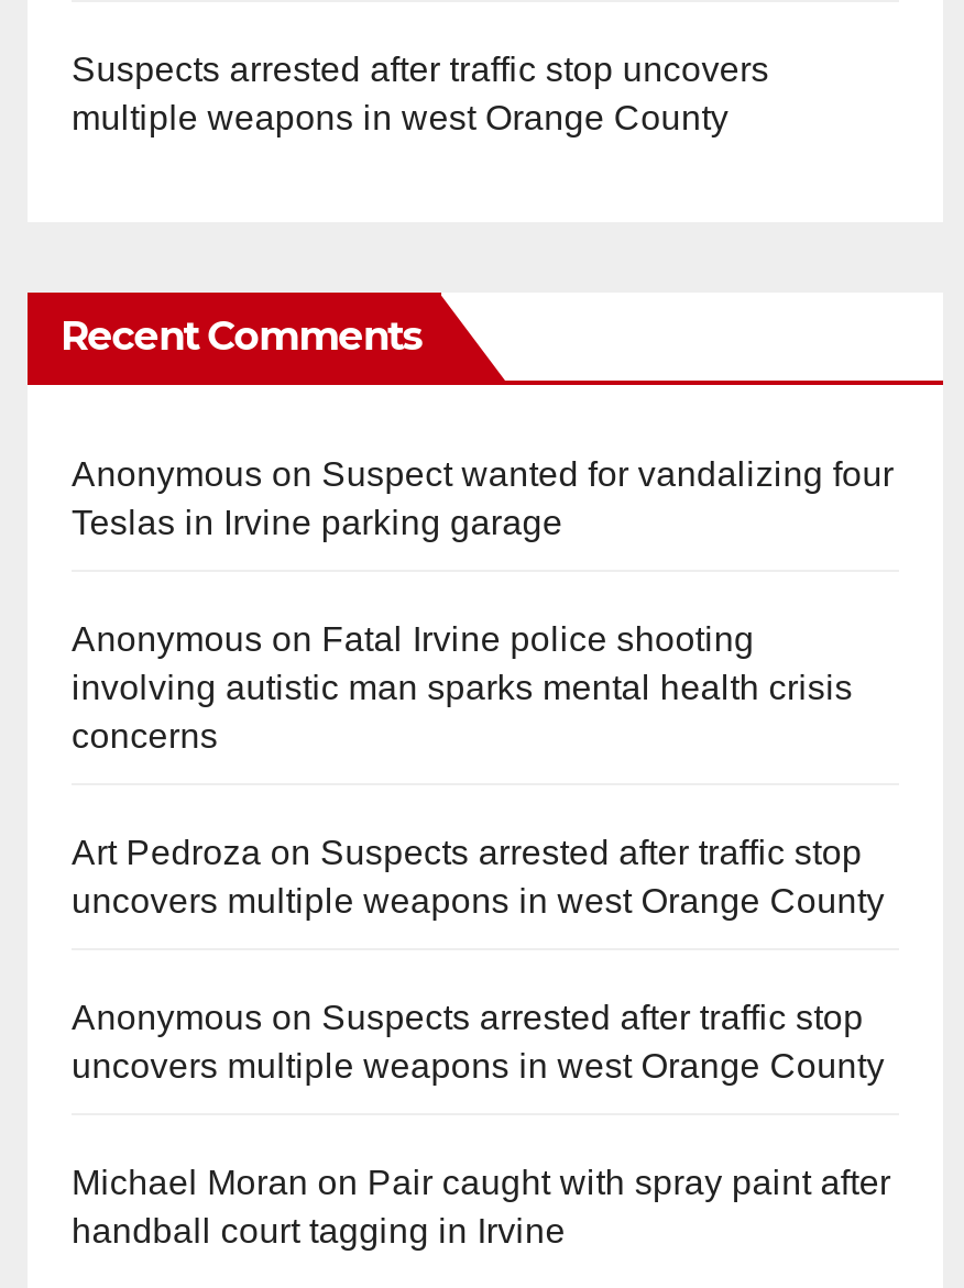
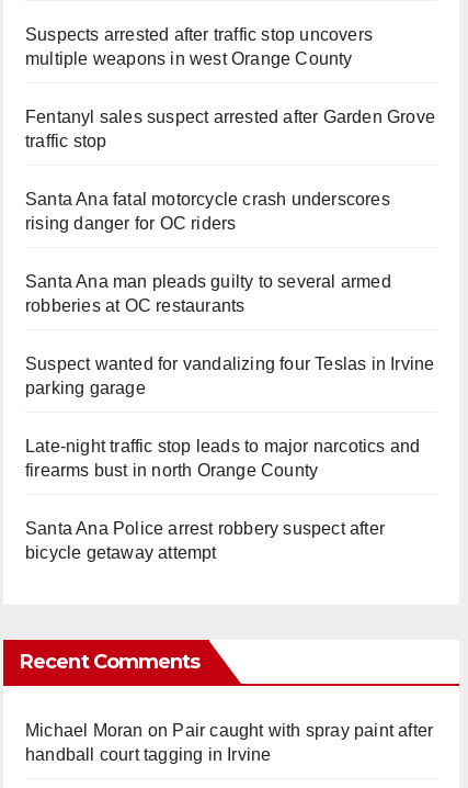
+ Fentanyl sales suspect arrested after Garden Grove
+ traffic stop
+ Santa Ana fatal motorcycle crash underscores
+ rising danger for OC riders
+ Santa Ana man pleads guilty to several armed
+ robberies at OC restaurants
+ Suspect wanted for vandalizing four Teslas in Irvine
+ parking garage
+ Late‑night traffic stop leads to major narcotics and
+ firearms bust in north Orange County
+ Santa Ana Police arrest robbery suspect after
+ bicycle getaway attempt

moved down: Recent Comments

- Anonymous on Suspect wanted for vandalizing four
- Teslas in Irvine parking garage
- Anonymous on Fatal Irvine police shooting
- involving autistic man sparks mental health crisis
- concerns
- Art Pedroza on Suspects arrested after traffic stop
- uncovers multiple weapons in west Orange County
- Anonymous on Suspects arrested after traffic stop
- uncovers multiple weapons in west Orange County
